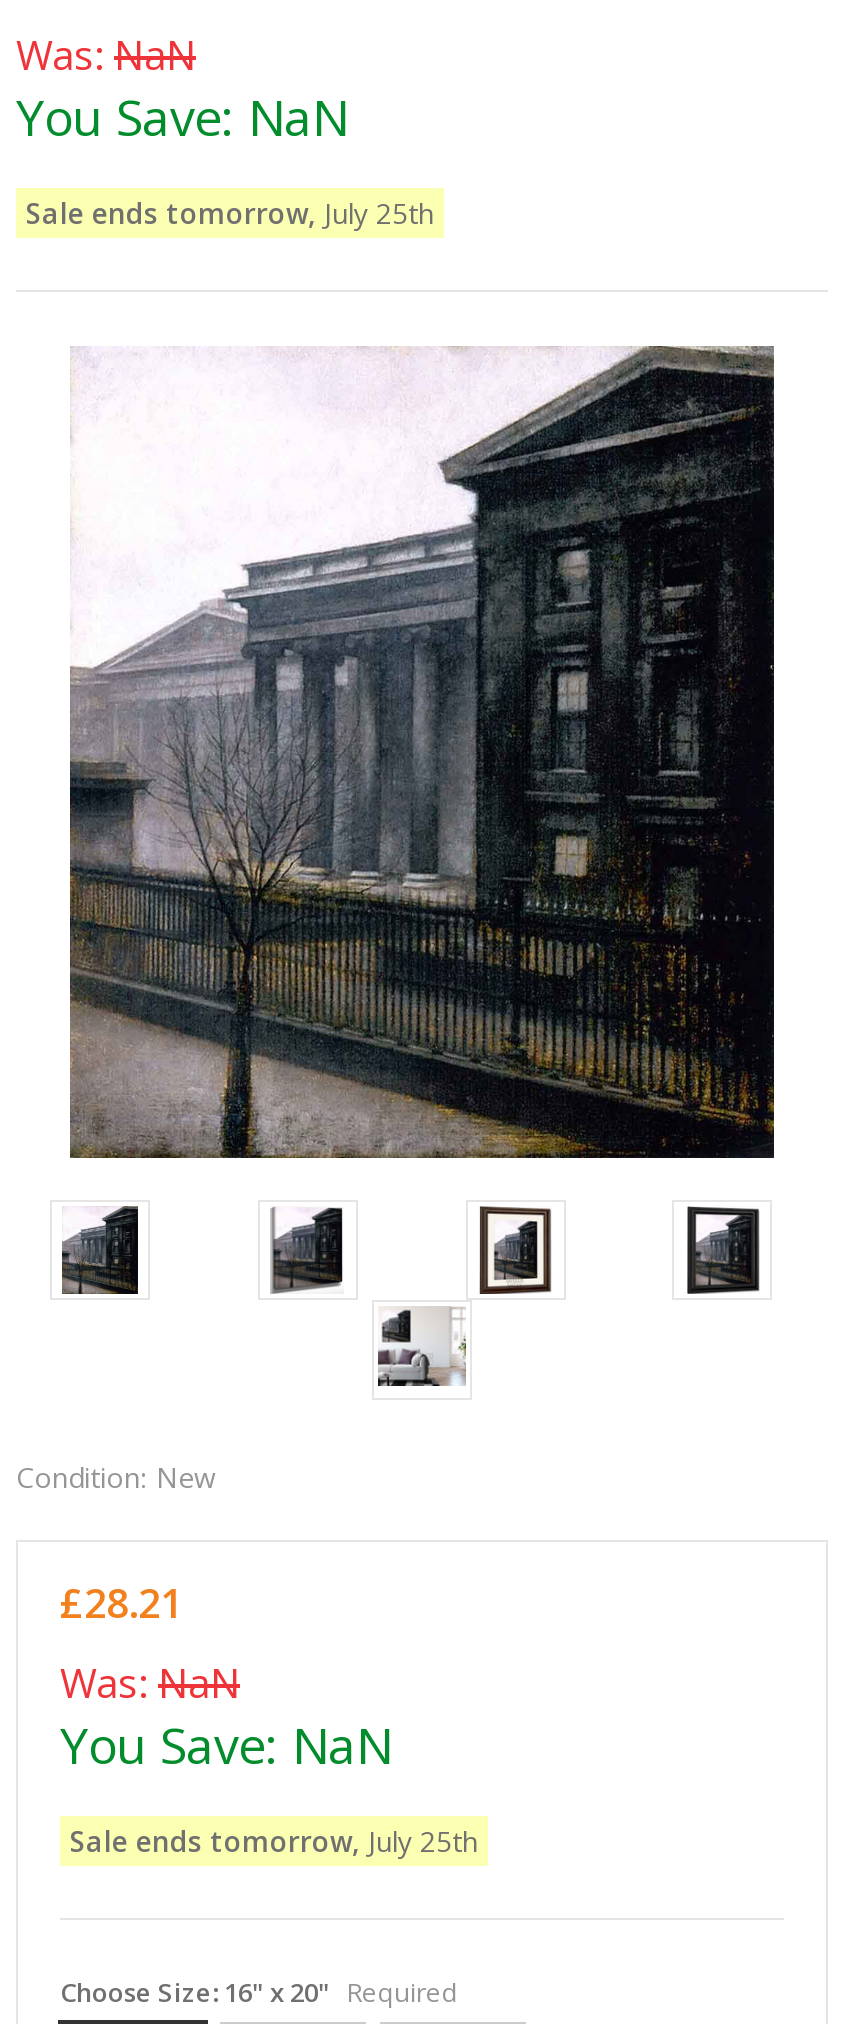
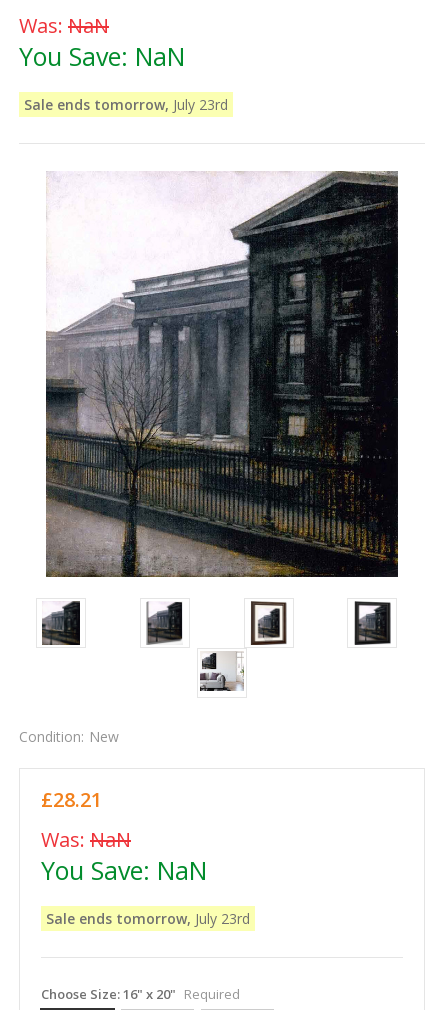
- Sale ends tomorrow, July 25th
+ Sale ends tomorrow, July 23rd

- Sale ends tomorrow, July 25th
+ Sale ends tomorrow, July 23rd
